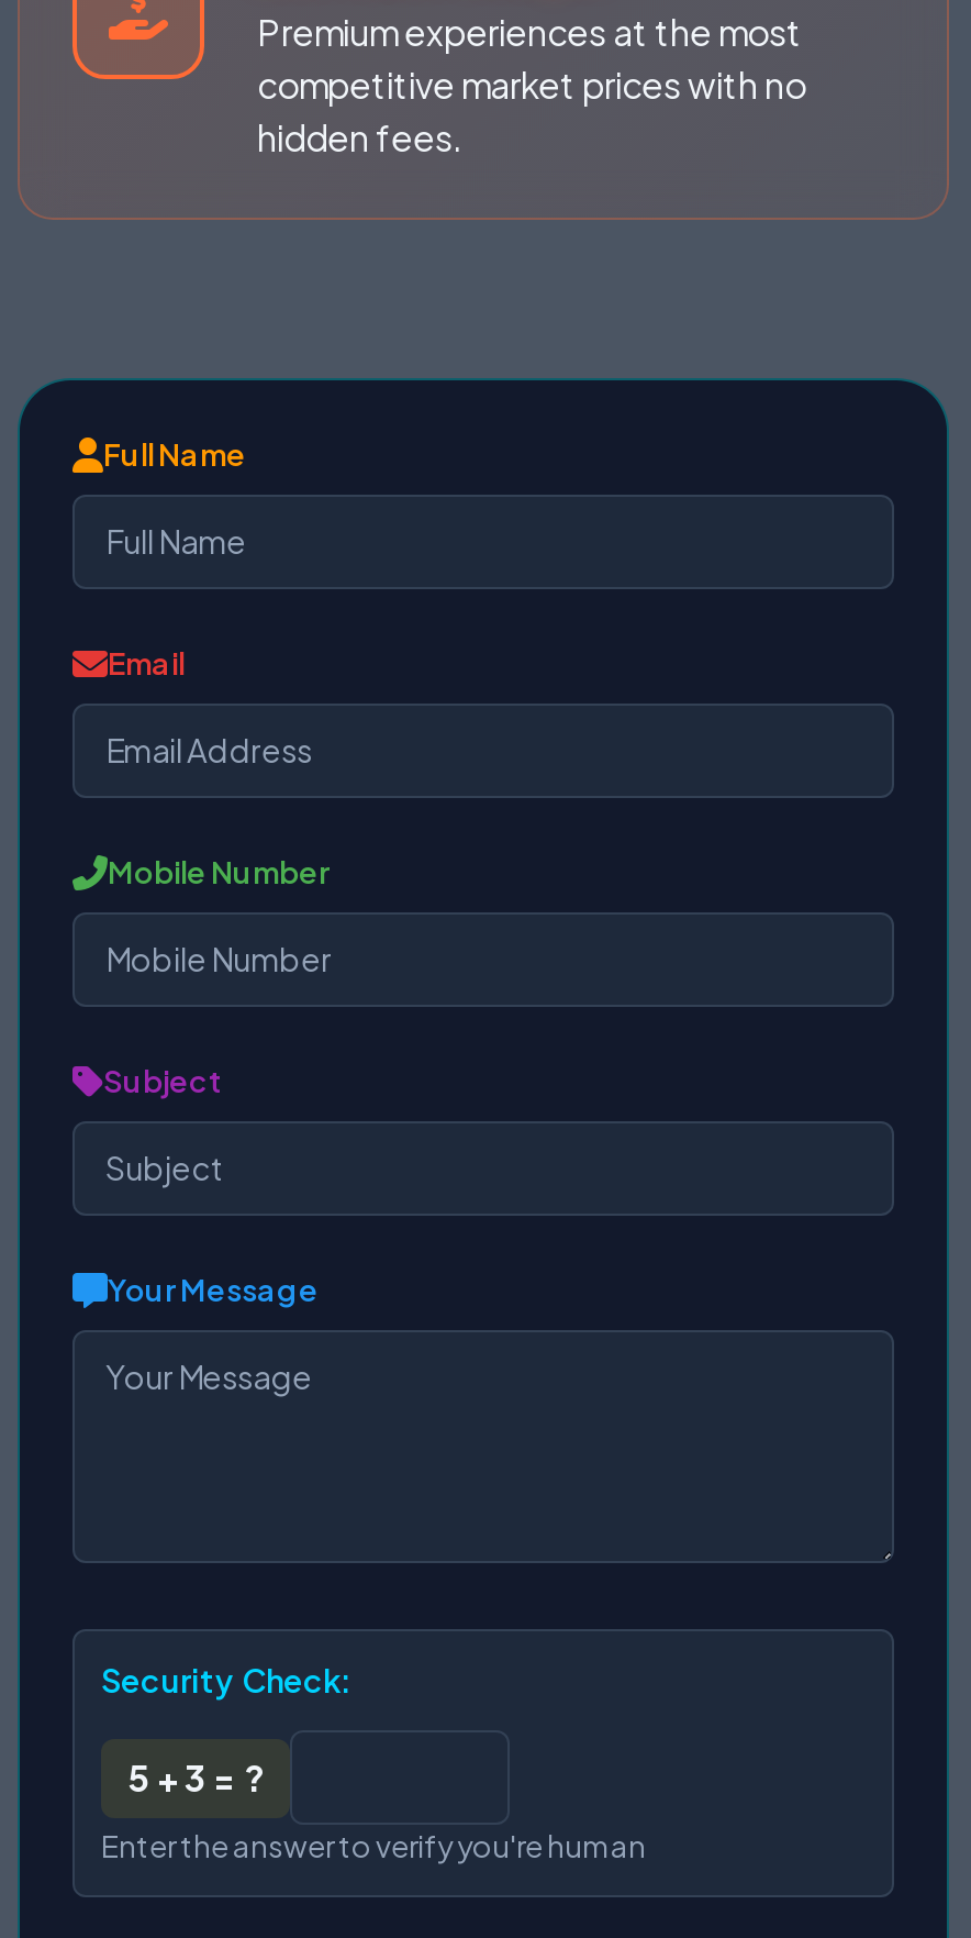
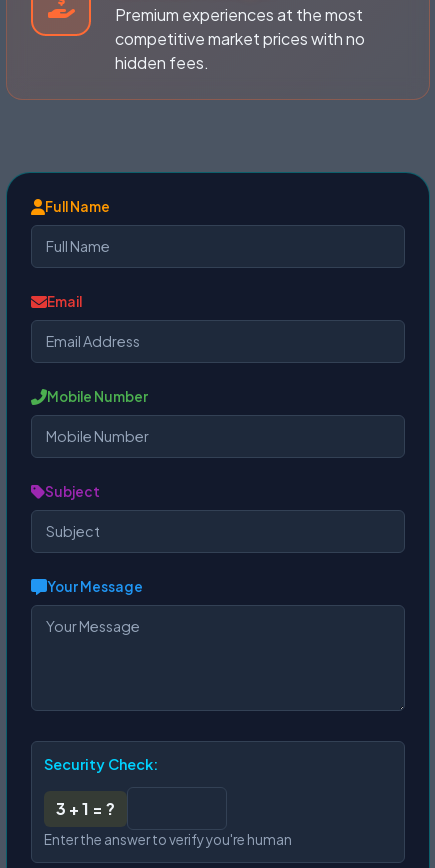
- 5 + 3 = ?
+ 3 + 1 = ?
